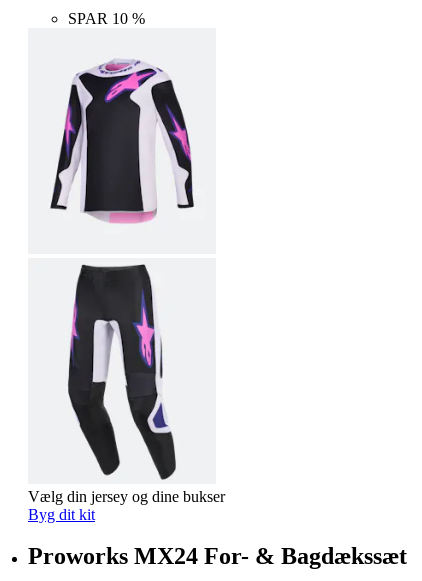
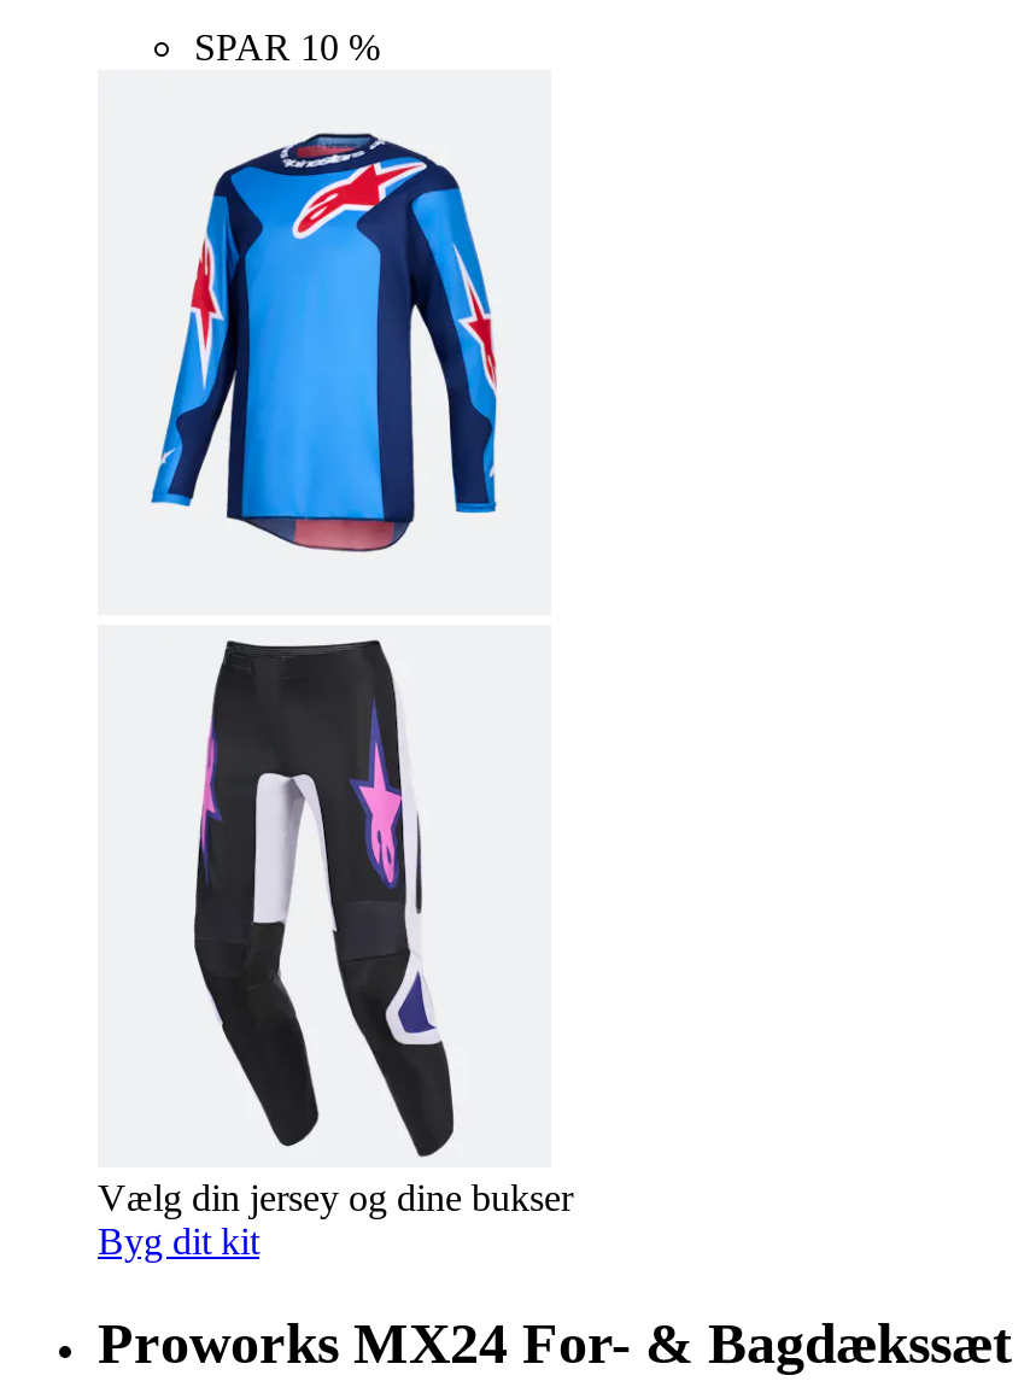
- [image]
+ [image]
